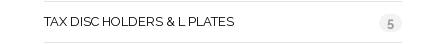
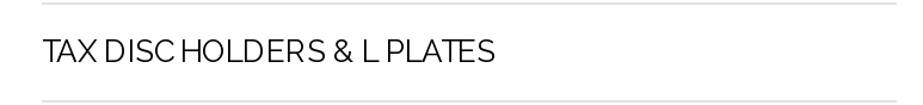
- 5
